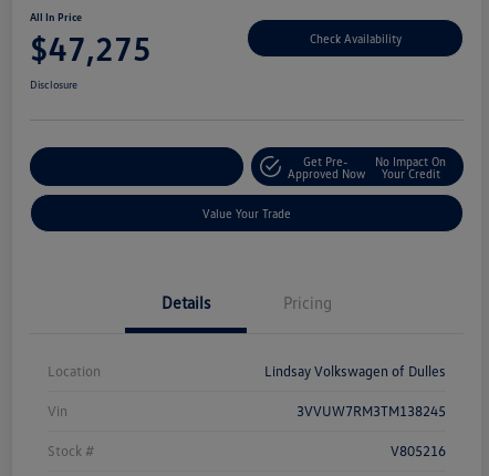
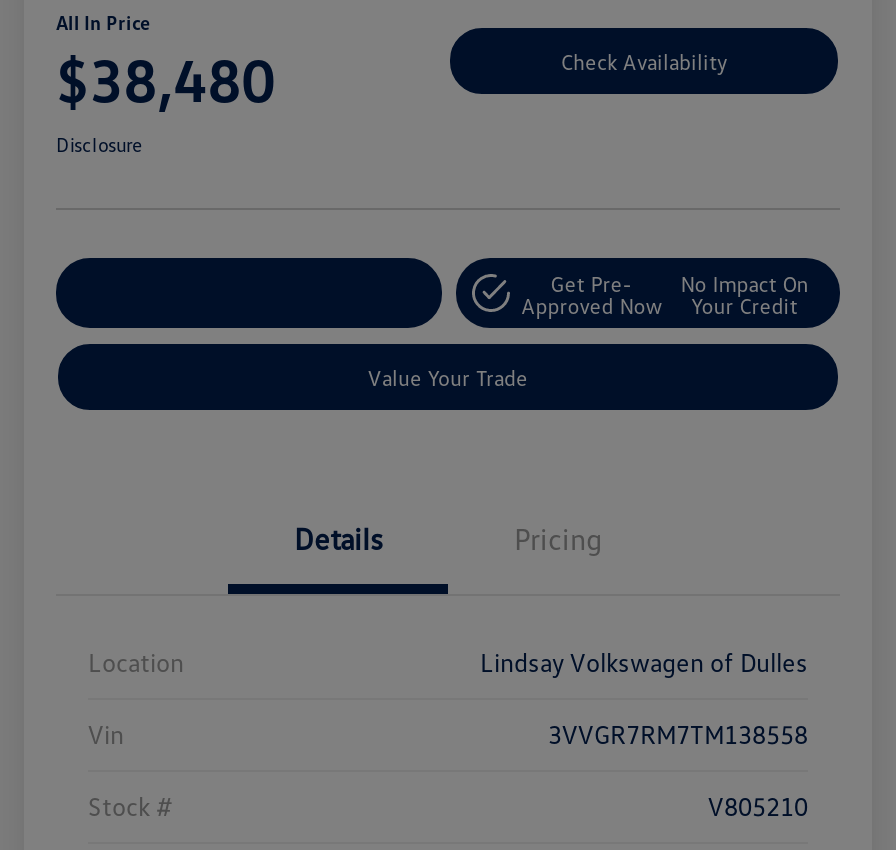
- $47,275
+ $38,480

- 3VVUW7RM3TM138245
+ 3VVGR7RM7TM138558

- V805216
+ V805210
